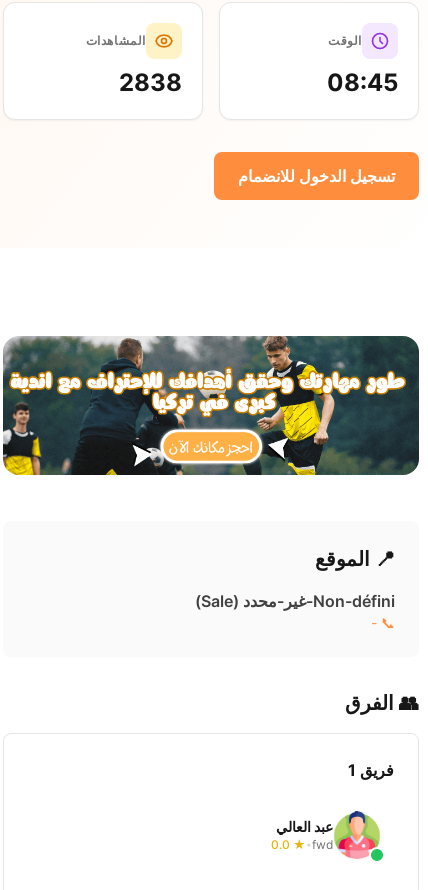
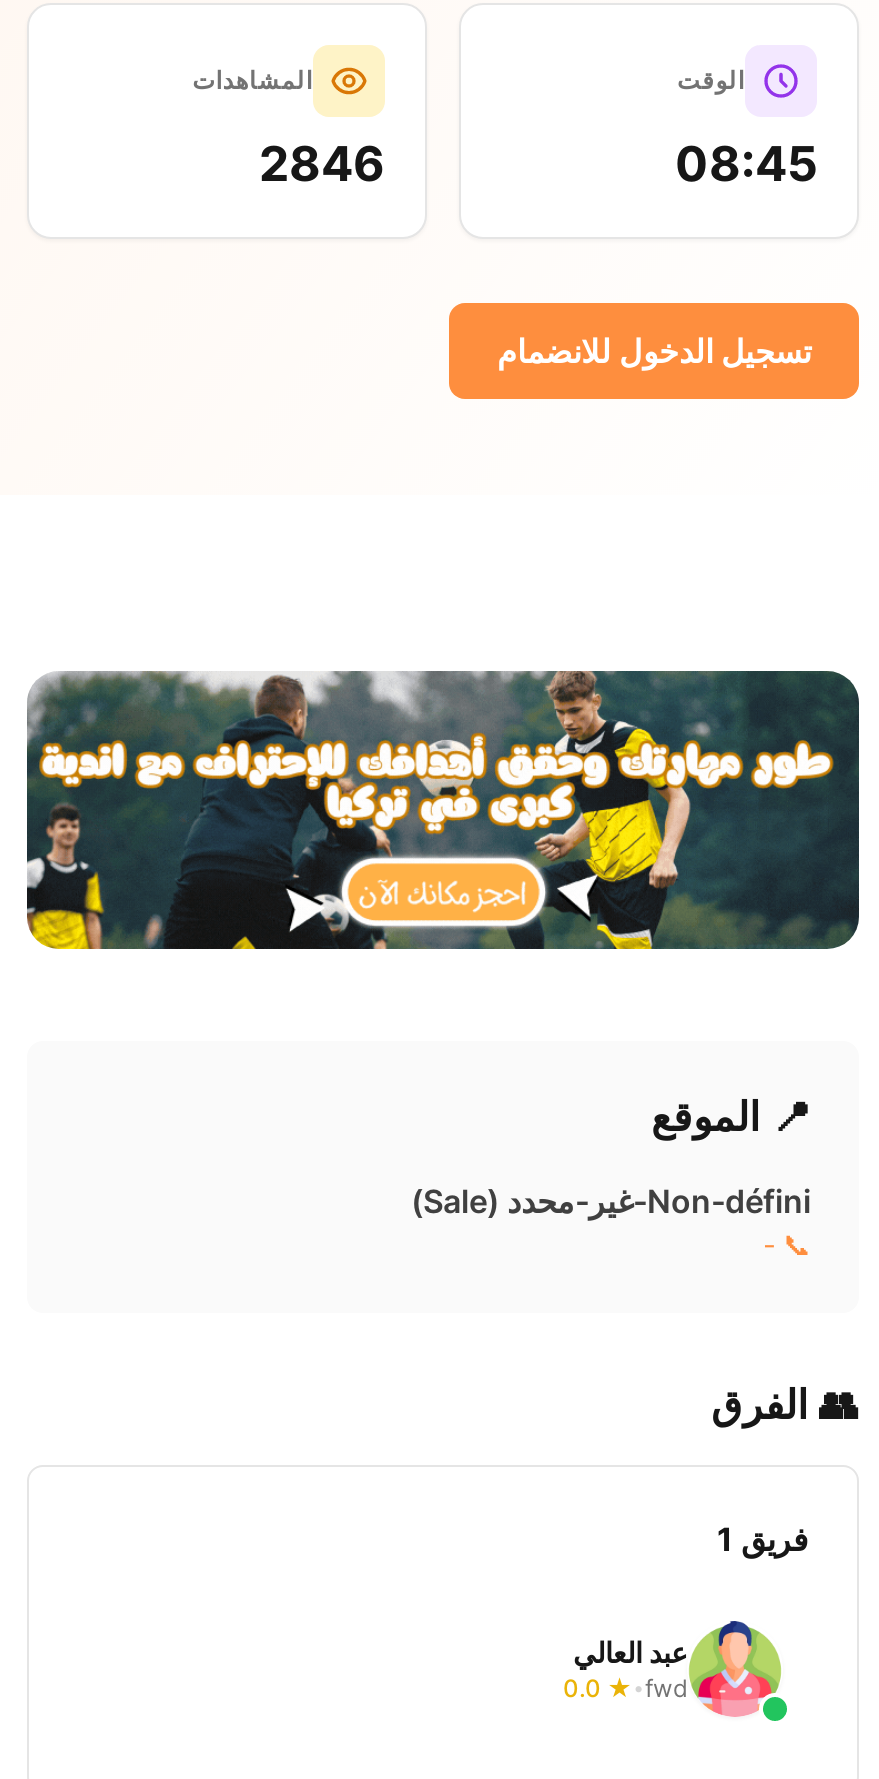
- 2838
+ 2846
